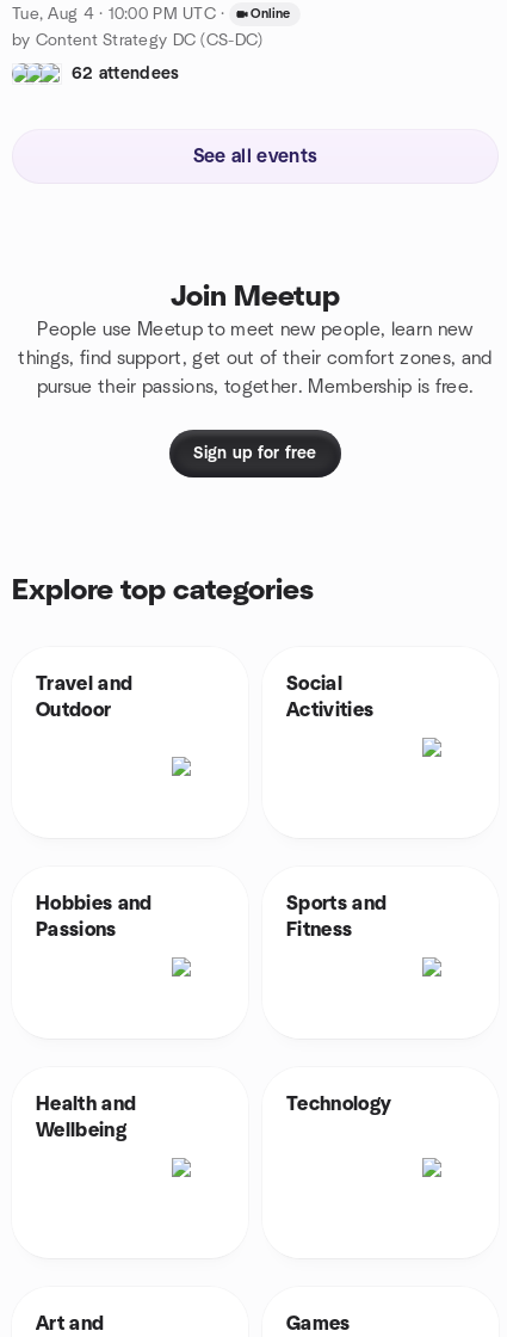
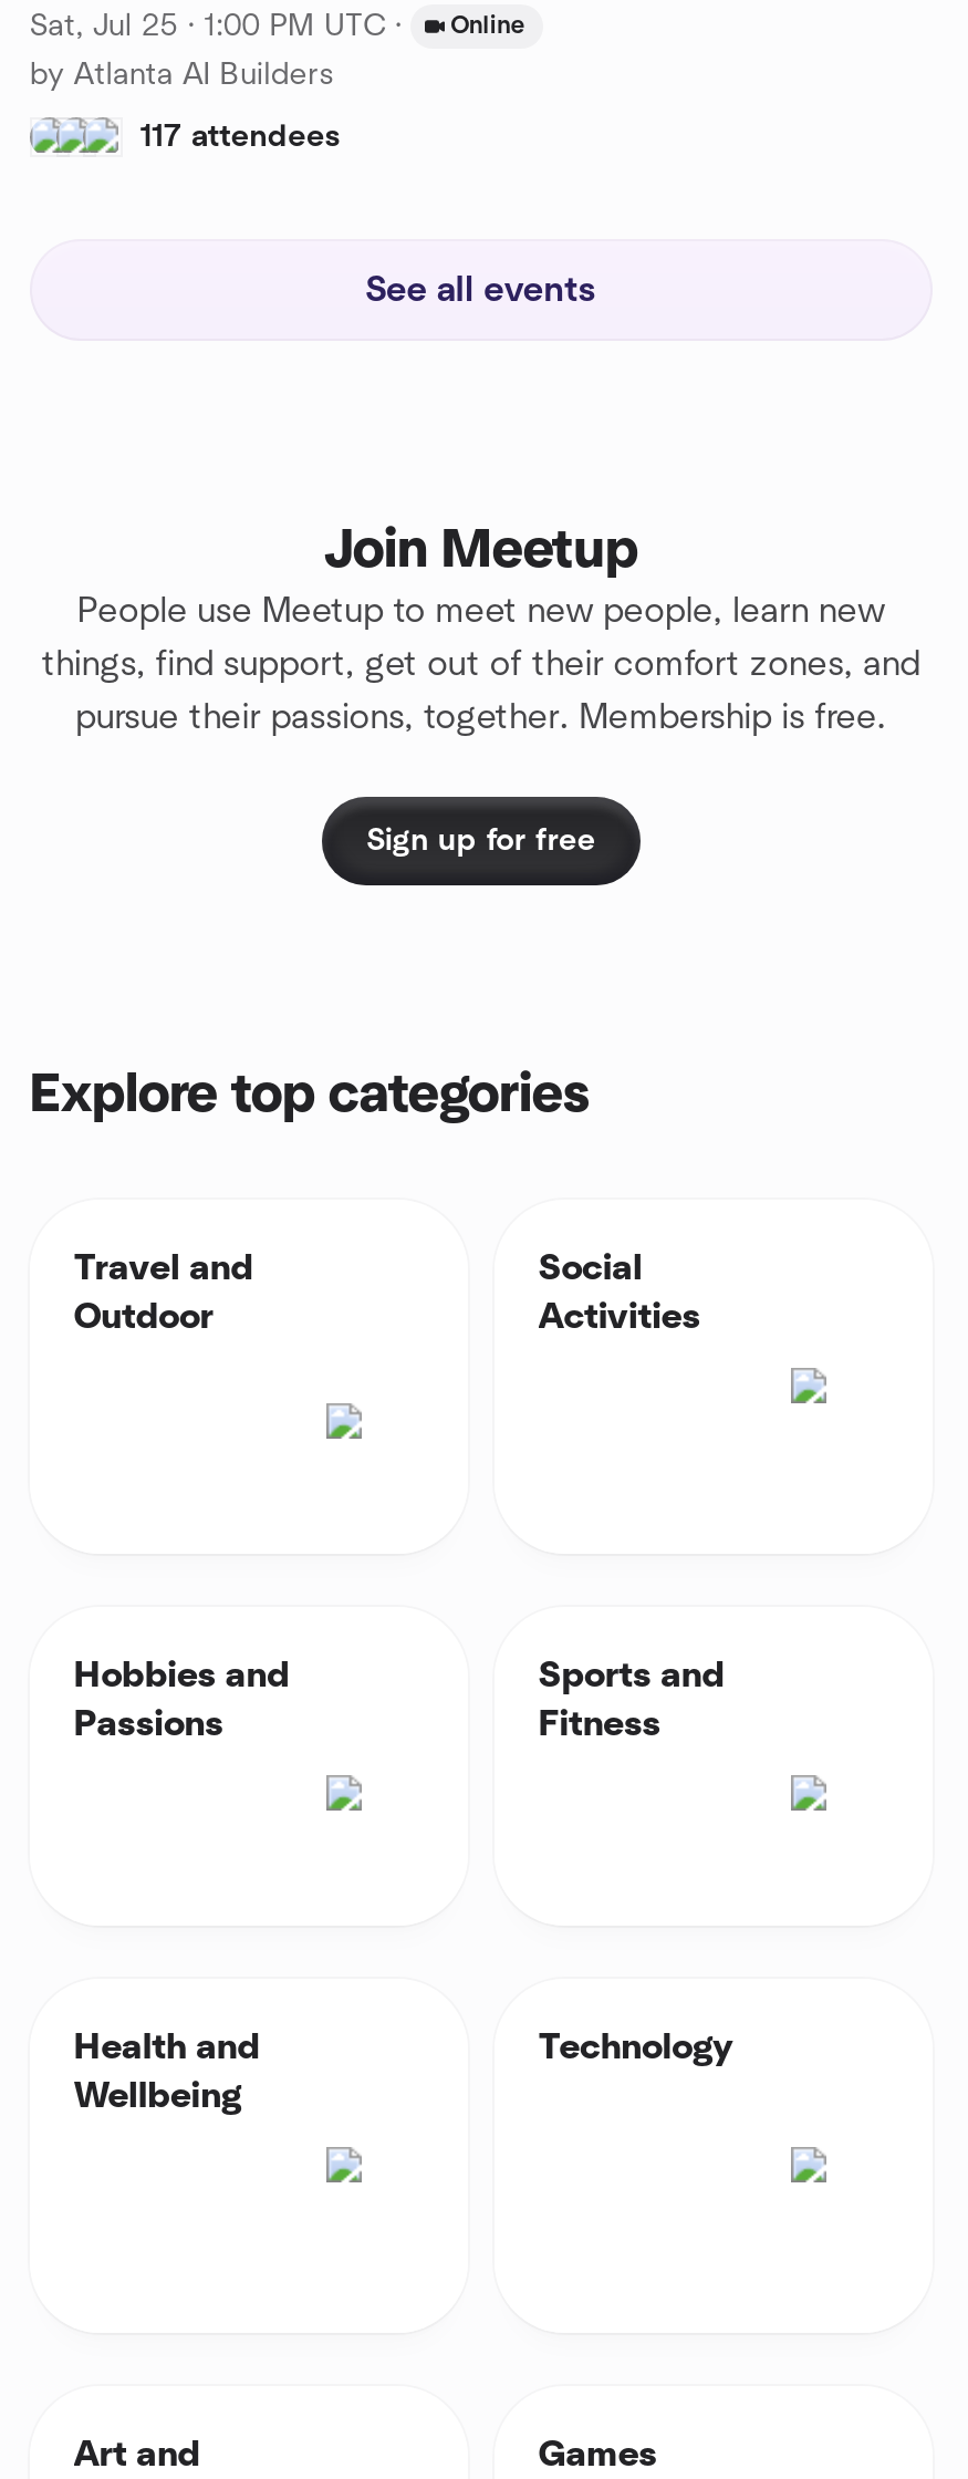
- Tue, Aug 4 · 10:00 PM UTC · Online
+ Sat, Jul 25 · 1:00 PM UTC · Online

- by Content Strategy DC (CS-DC)
+ by Atlanta AI Builders

- 62 attendees
+ 117 attendees
